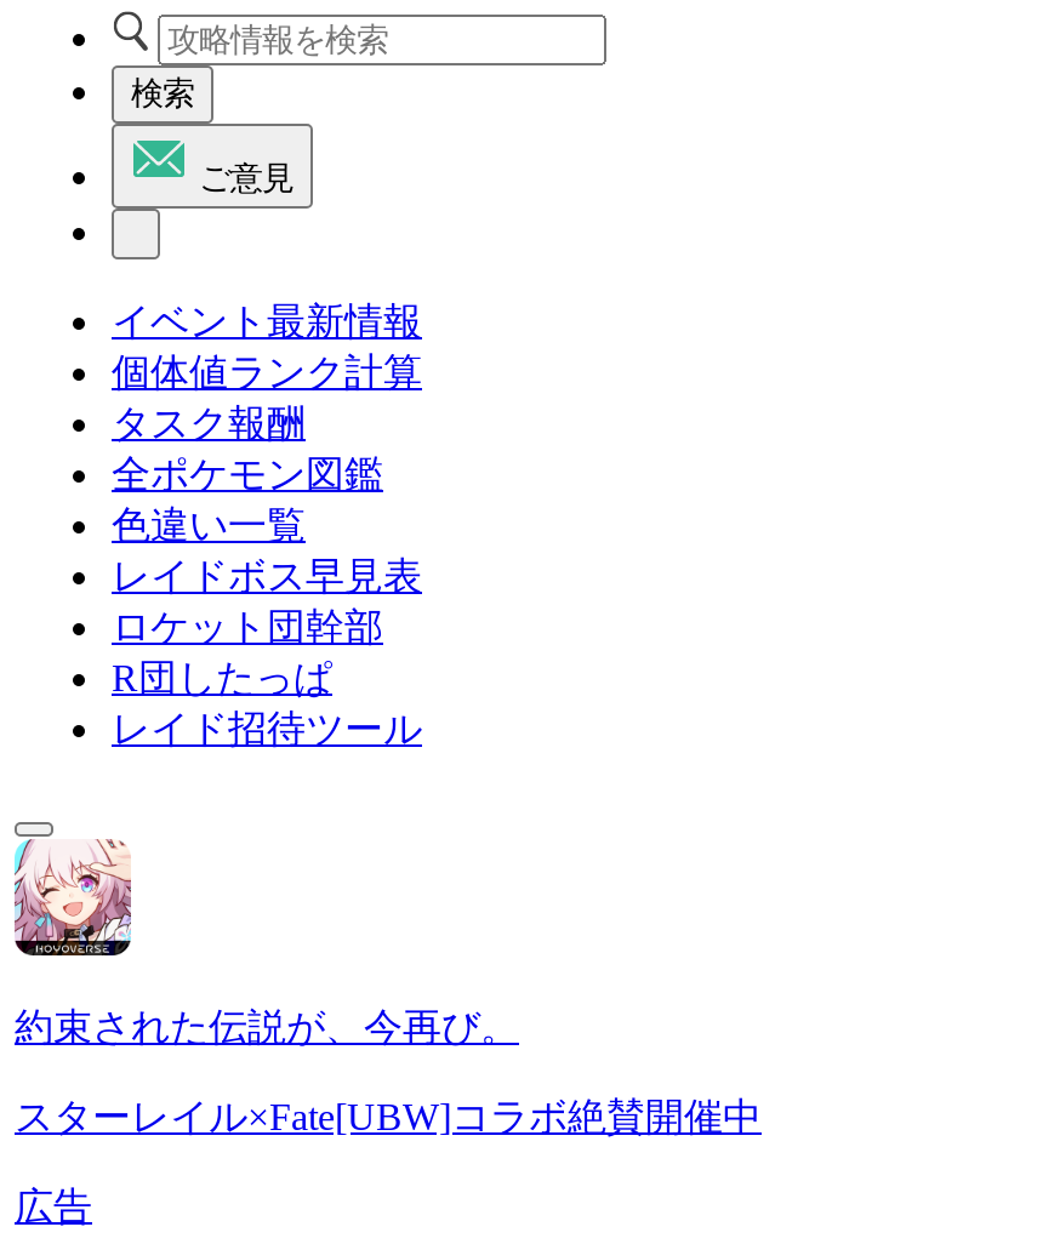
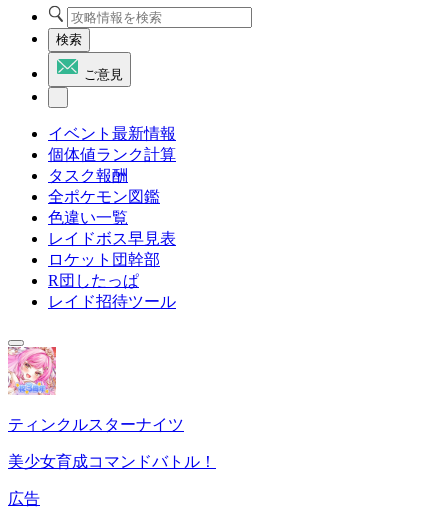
- [image]
- 約束された伝説が、今再び。
+ [image]
+ ティンクルスターナイツ

- スターレイル×Fate[UBW]コラボ絶賛開催中
+ 美少女育成コマンドバトル！
